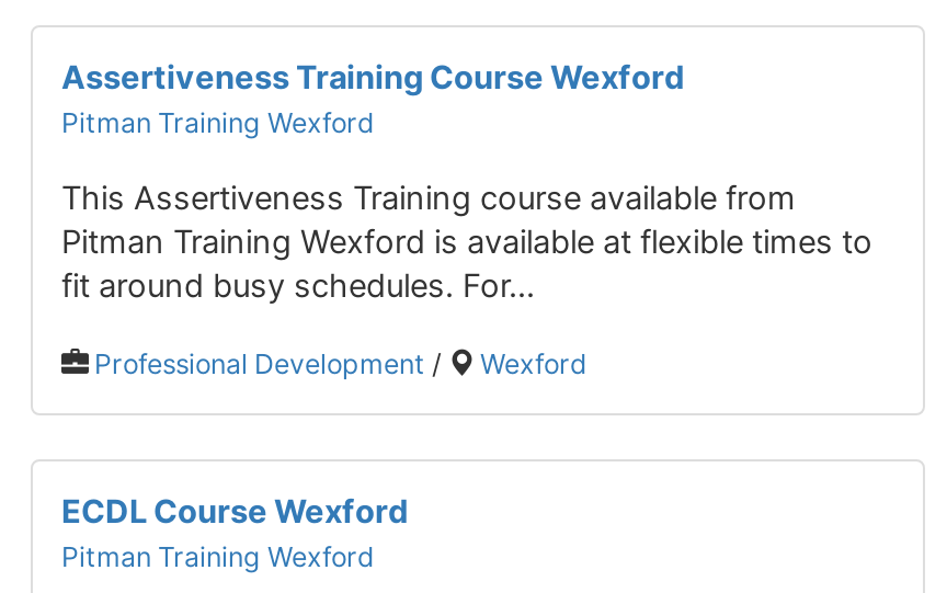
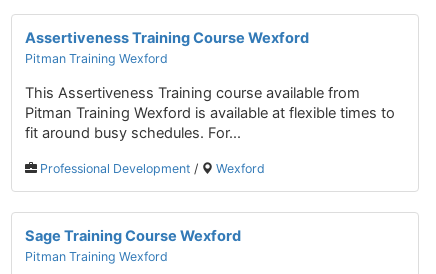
- ECDL Course Wexford
+ Sage Training Course Wexford
